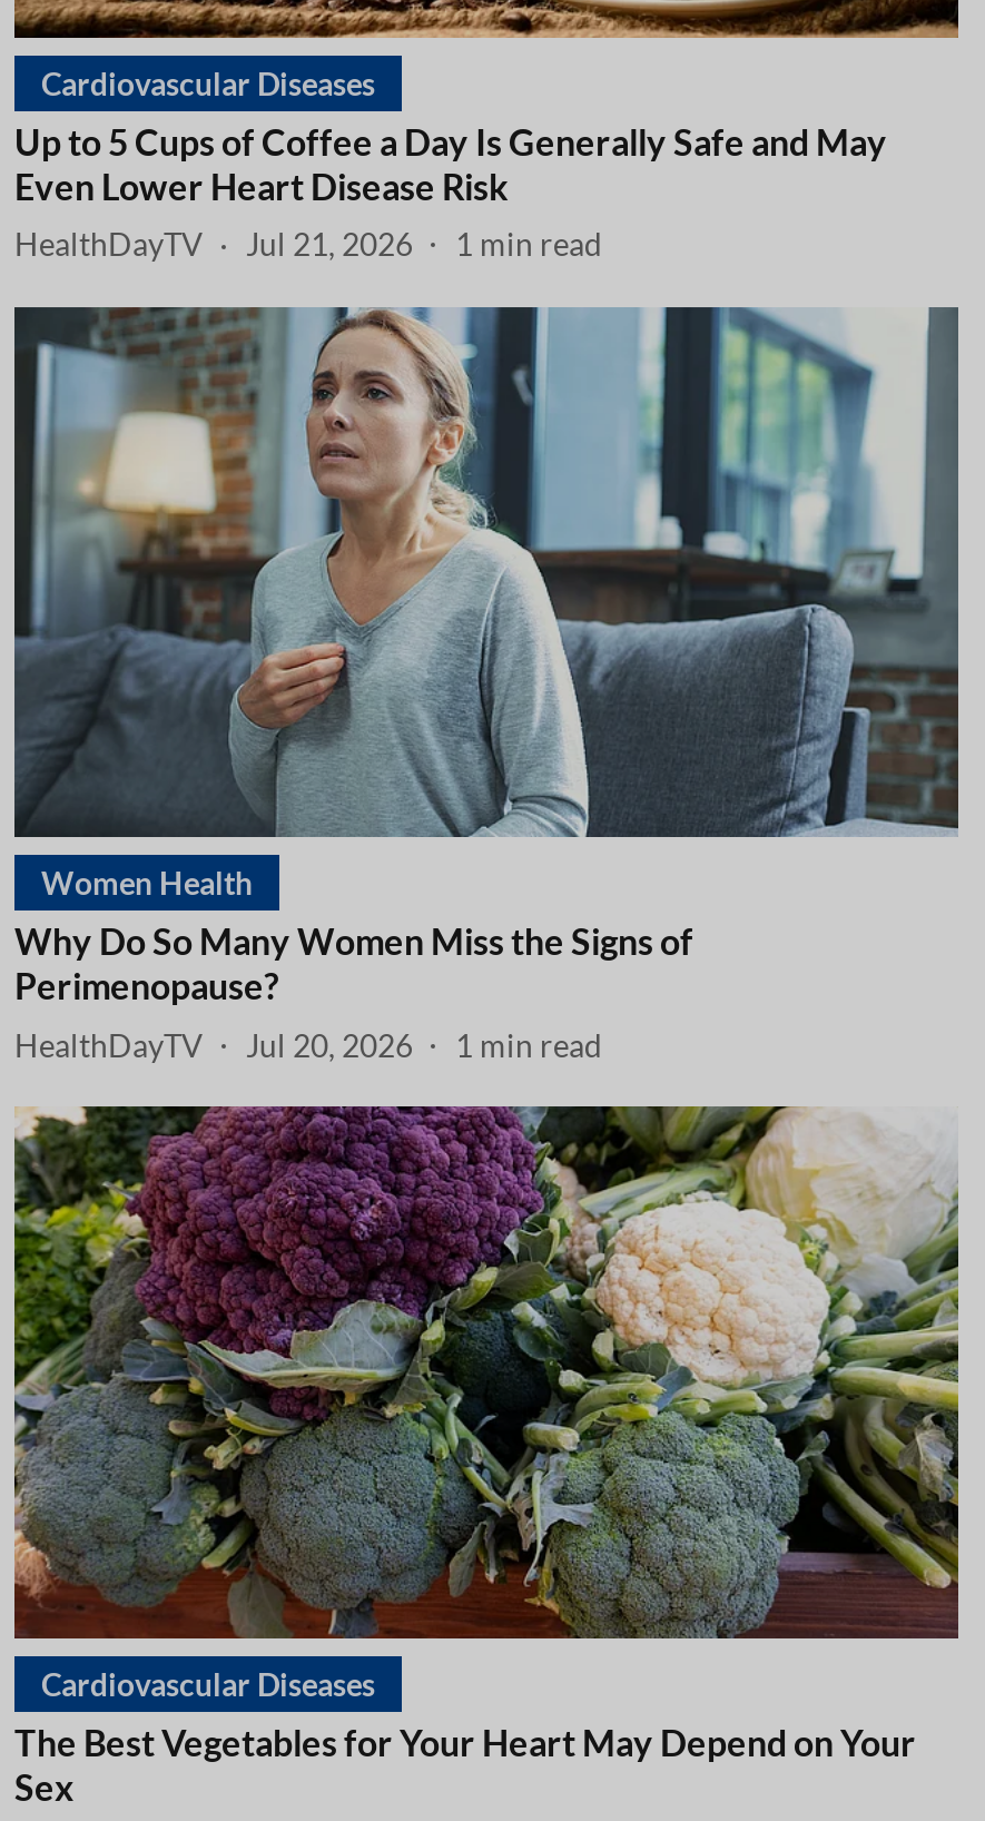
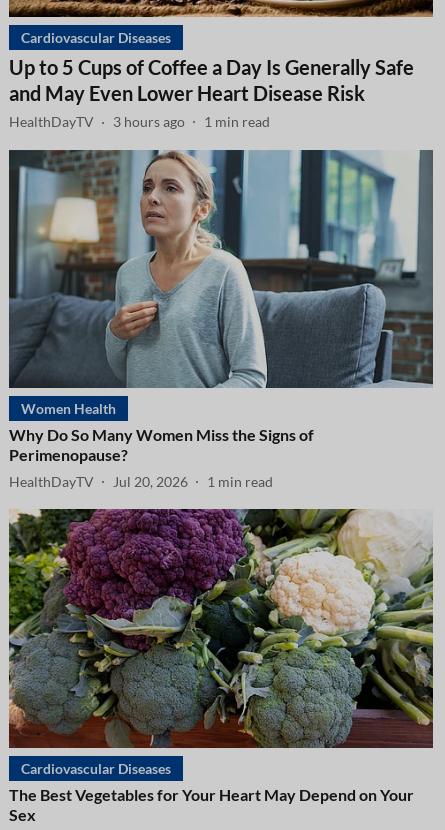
- HealthDayTV Jul 21, 2026 1 min read
+ HealthDayTV 3 hours ago 1 min read
